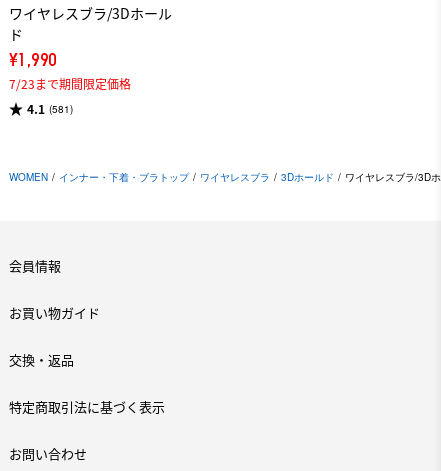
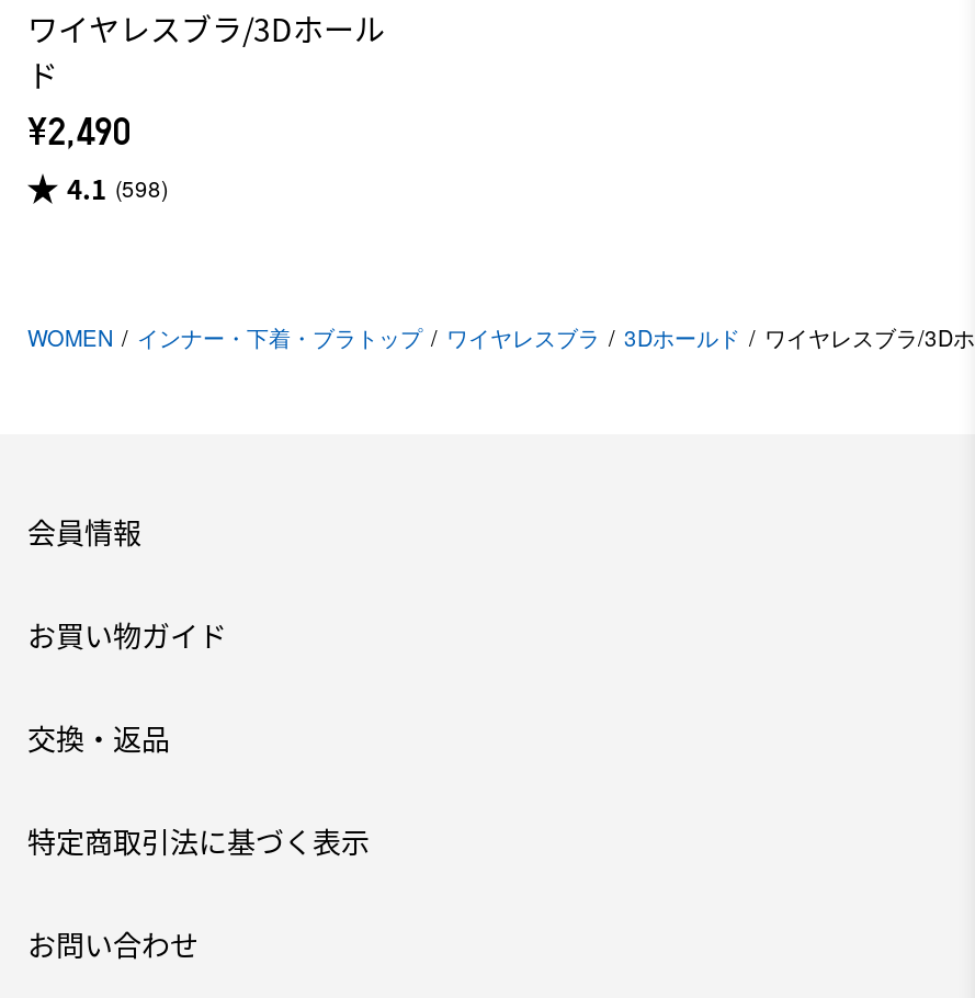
- ¥1,990
- 7/23まで期間限定価格
- 4.1 (581)
+ ¥2,490
+ 4.1 (598)
